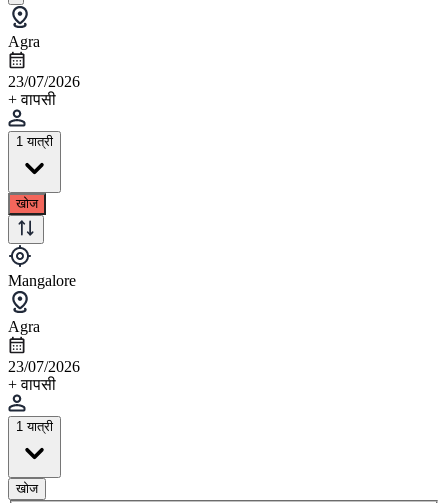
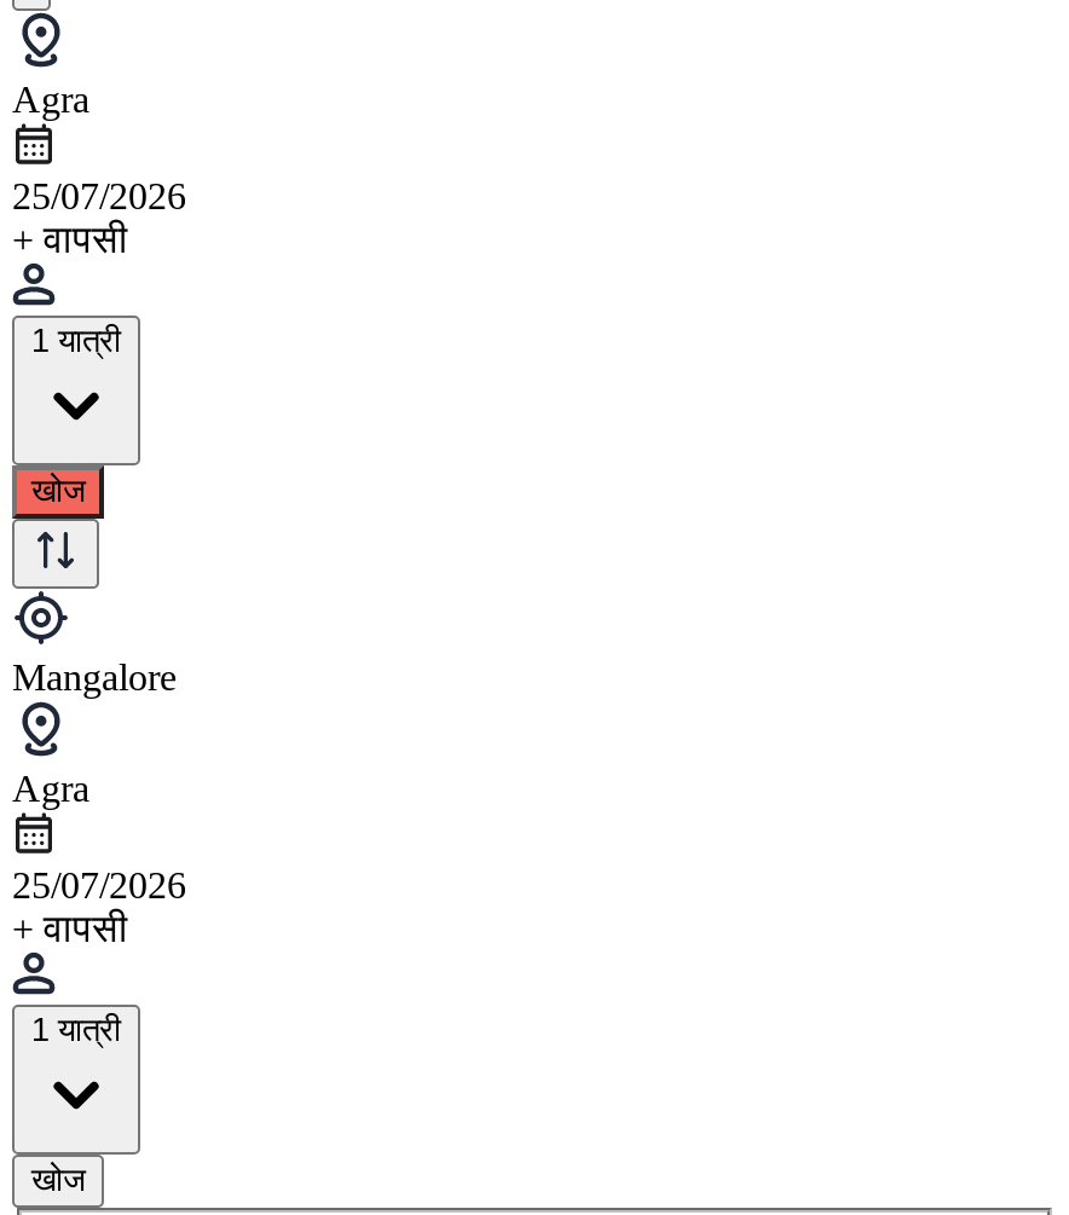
- 23/07/2026
+ 25/07/2026

- 23/07/2026
+ 25/07/2026
